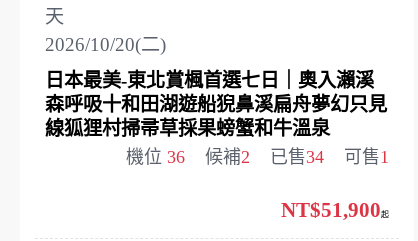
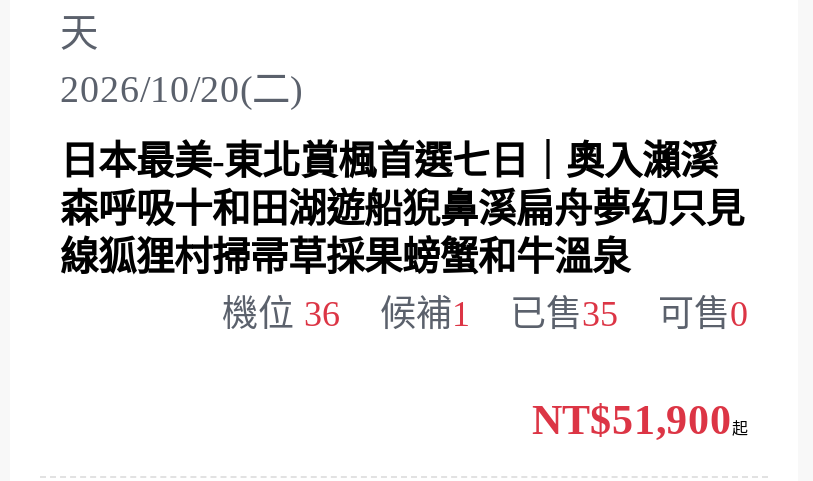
- 候補2
+ 候補1

- 已售34
+ 已售35

- 可售1
+ 可售0
